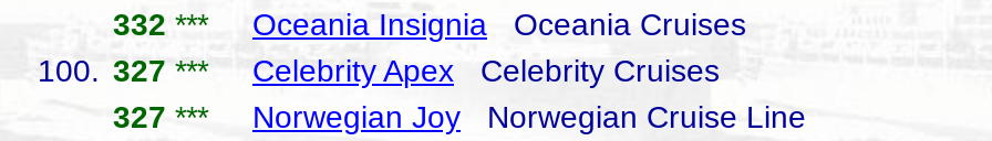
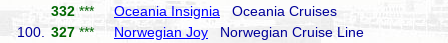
- Celebrity Apex Celebrity Cruises
- 327 ***
